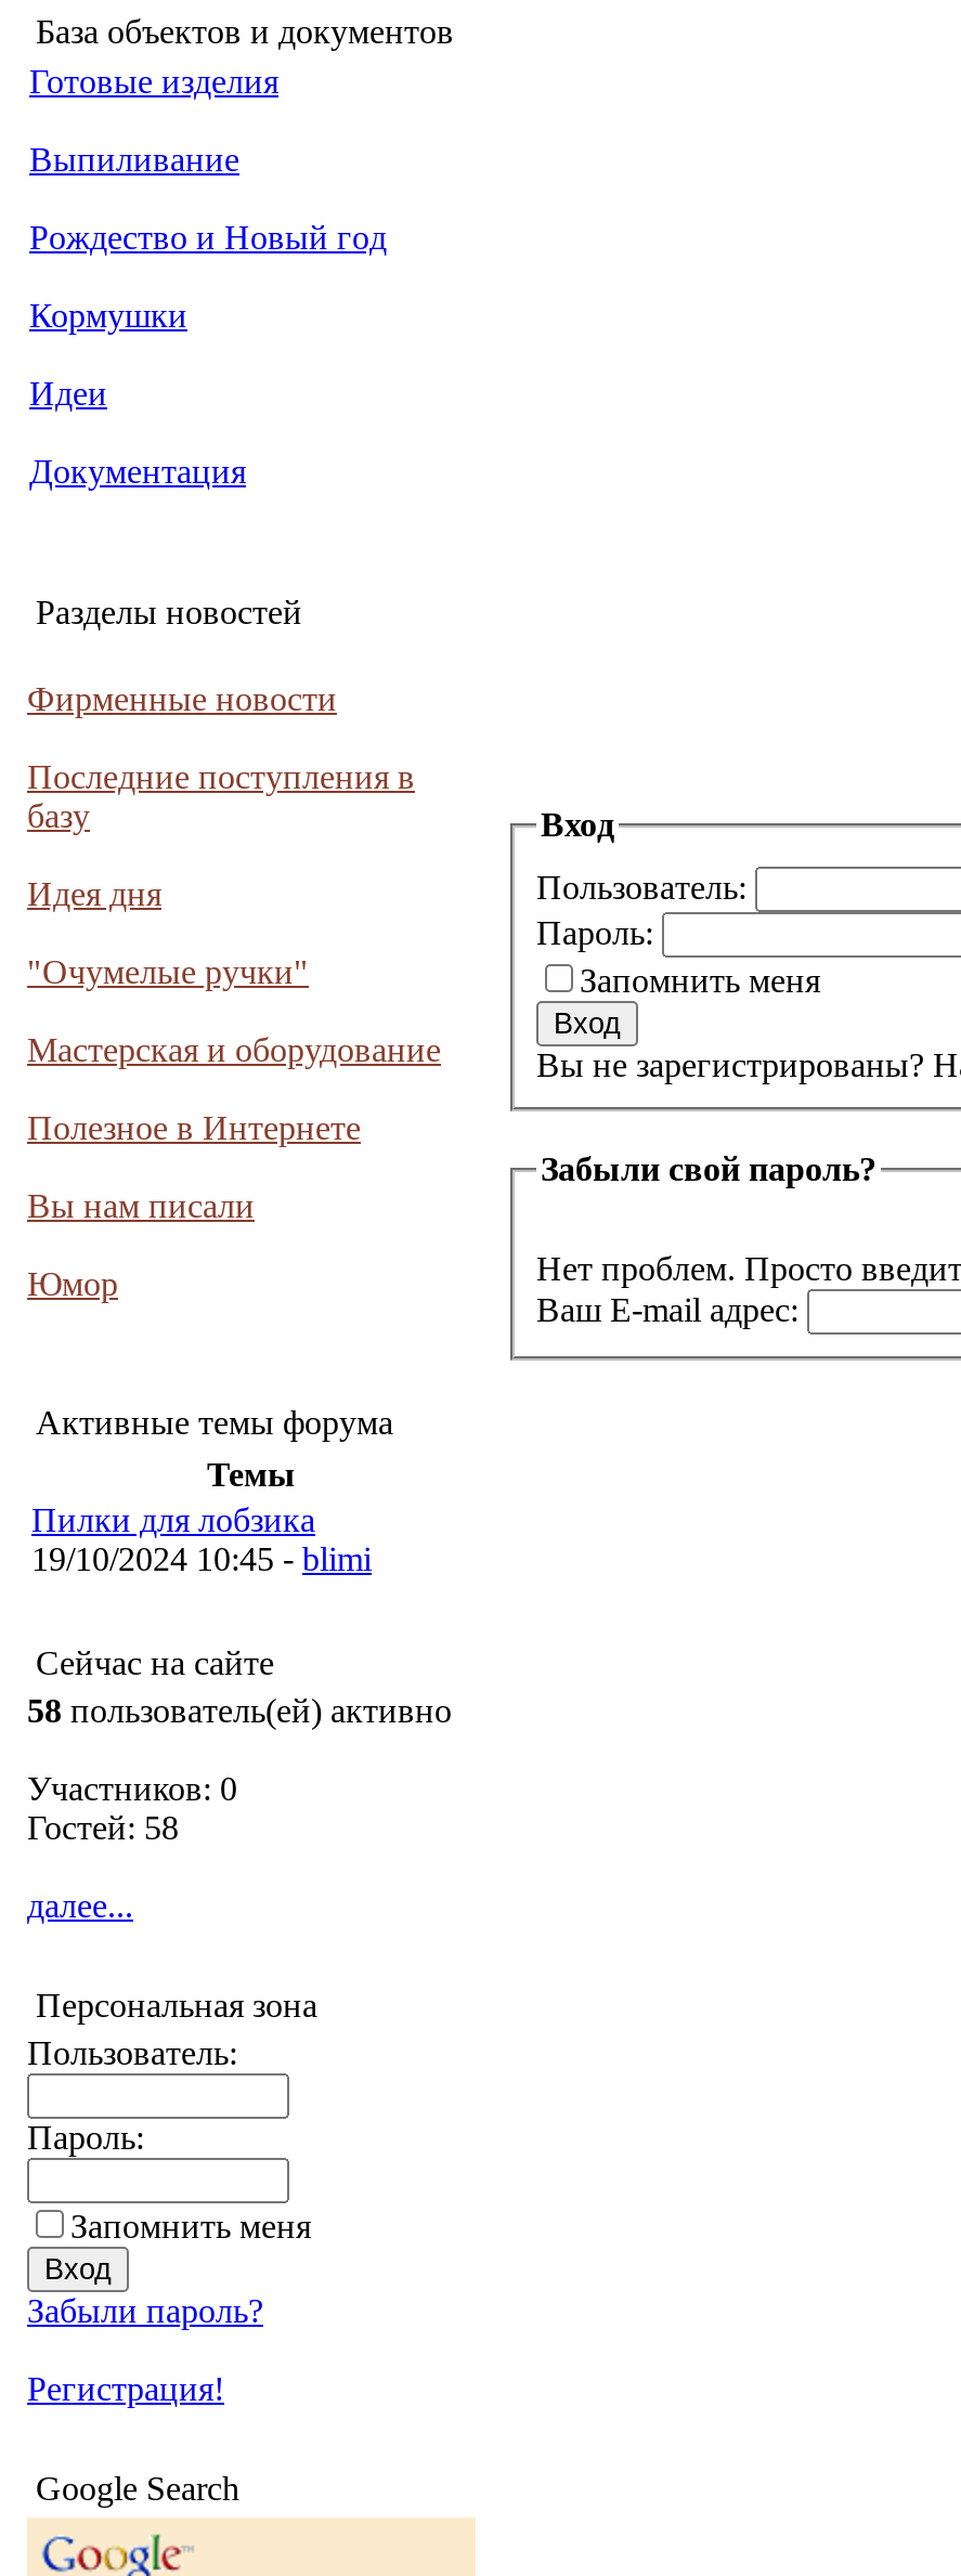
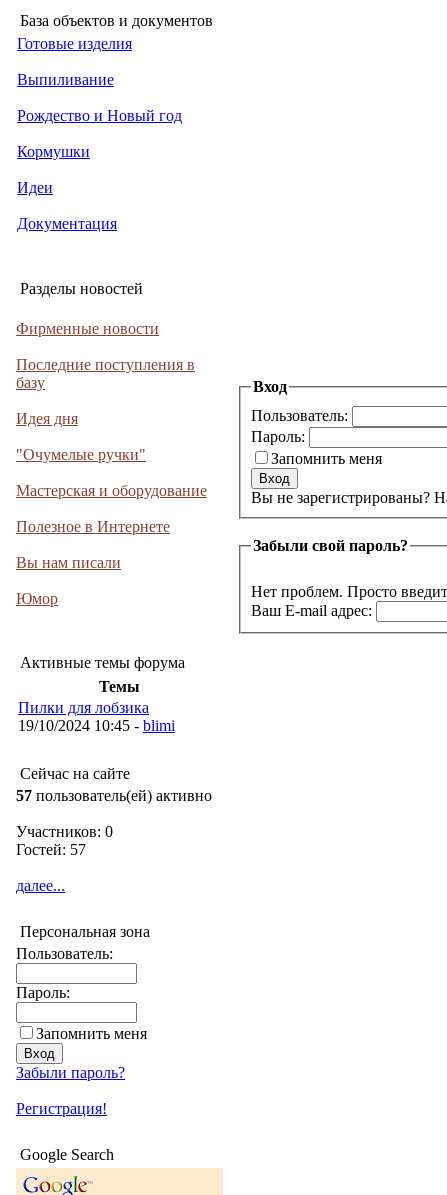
- 58 пользователь(ей) активно
+ 57 пользователь(ей) активно

- Гостей: 58
+ Гостей: 57
